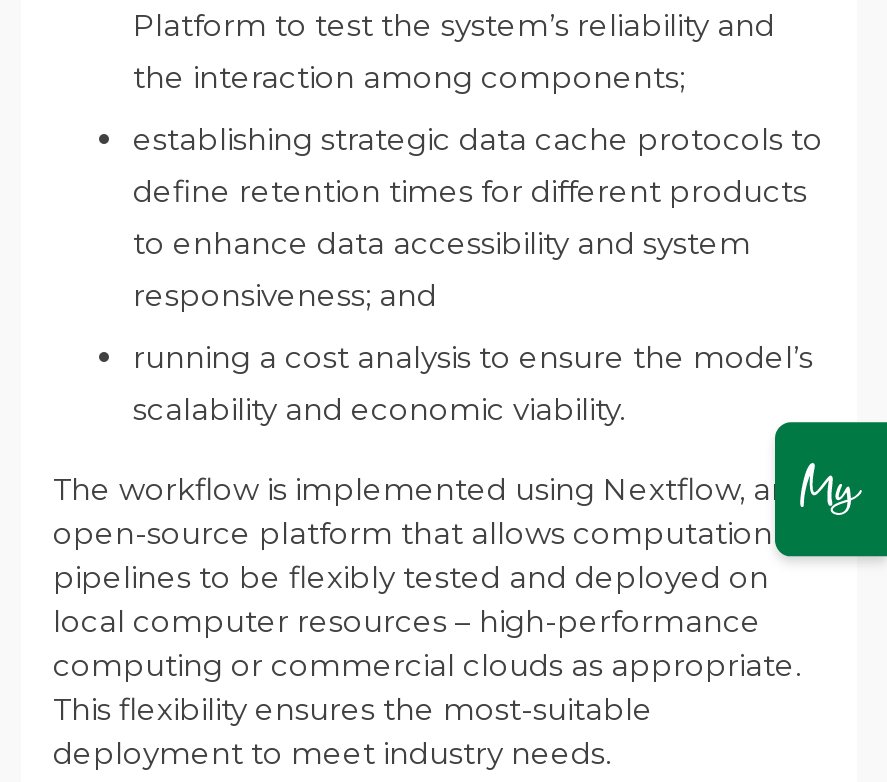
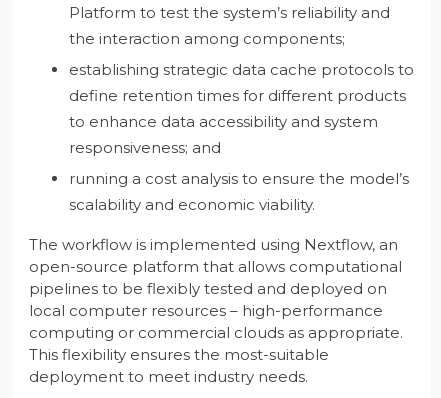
- [image]
